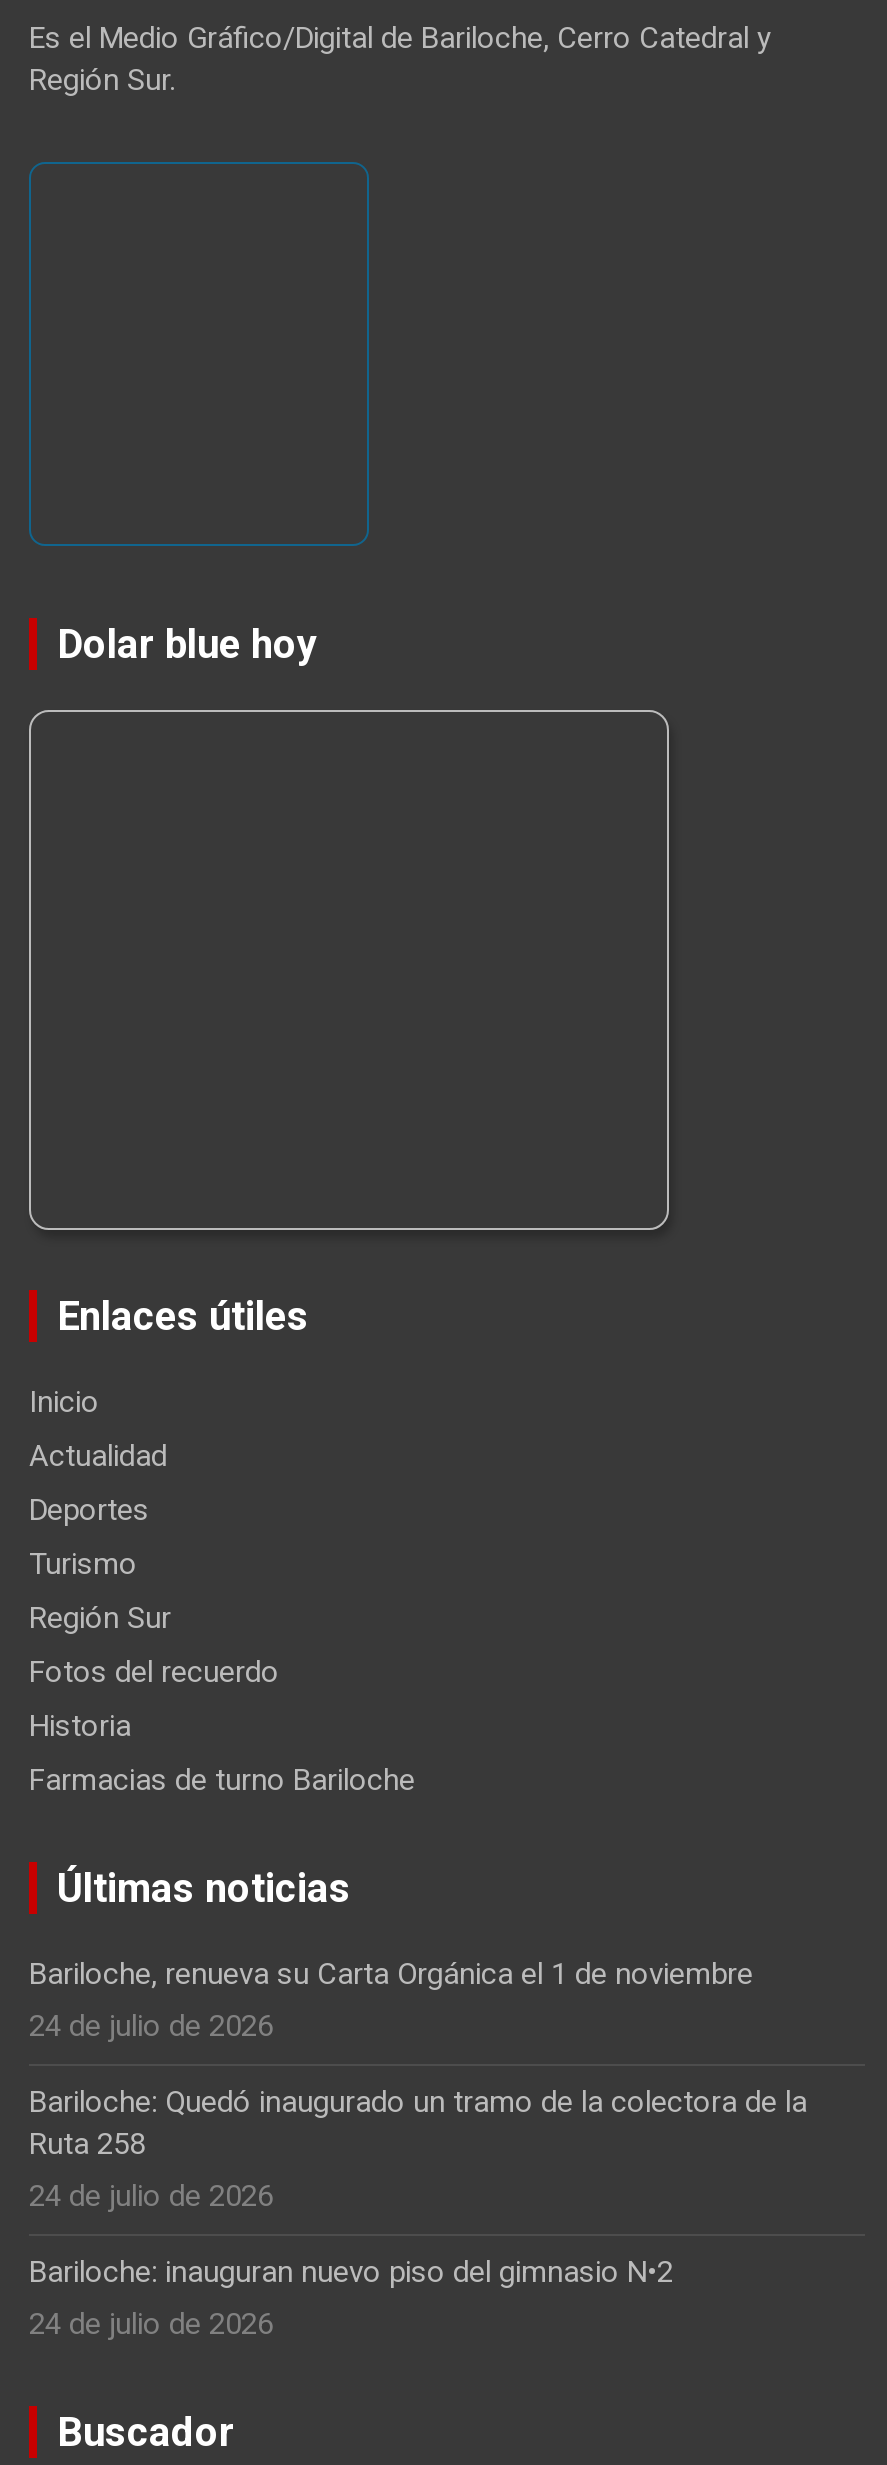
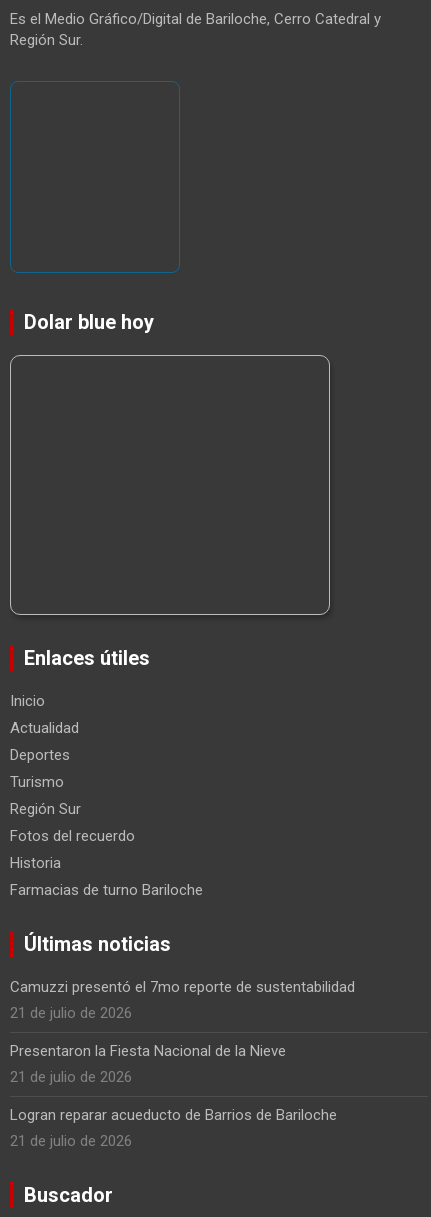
- Bariloche, renueva su Carta Orgánica el 1 de noviembre
- 24 de julio de 2026
+ Camuzzi presentó el 7mo reporte de sustentabilidad
+ 21 de julio de 2026

- Bariloche: Quedó inaugurado un tramo de la colectora de la
- Ruta 258
- 24 de julio de 2026
+ Presentaron la Fiesta Nacional de la Nieve
+ 21 de julio de 2026

- Bariloche: inauguran nuevo piso del gimnasio N•2
- 24 de julio de 2026
+ Logran reparar acueducto de Barrios de Bariloche
+ 21 de julio de 2026
